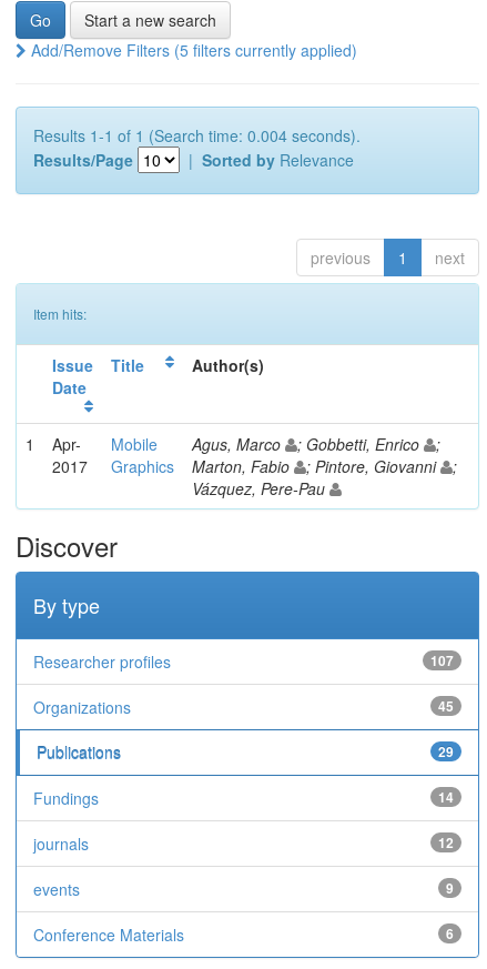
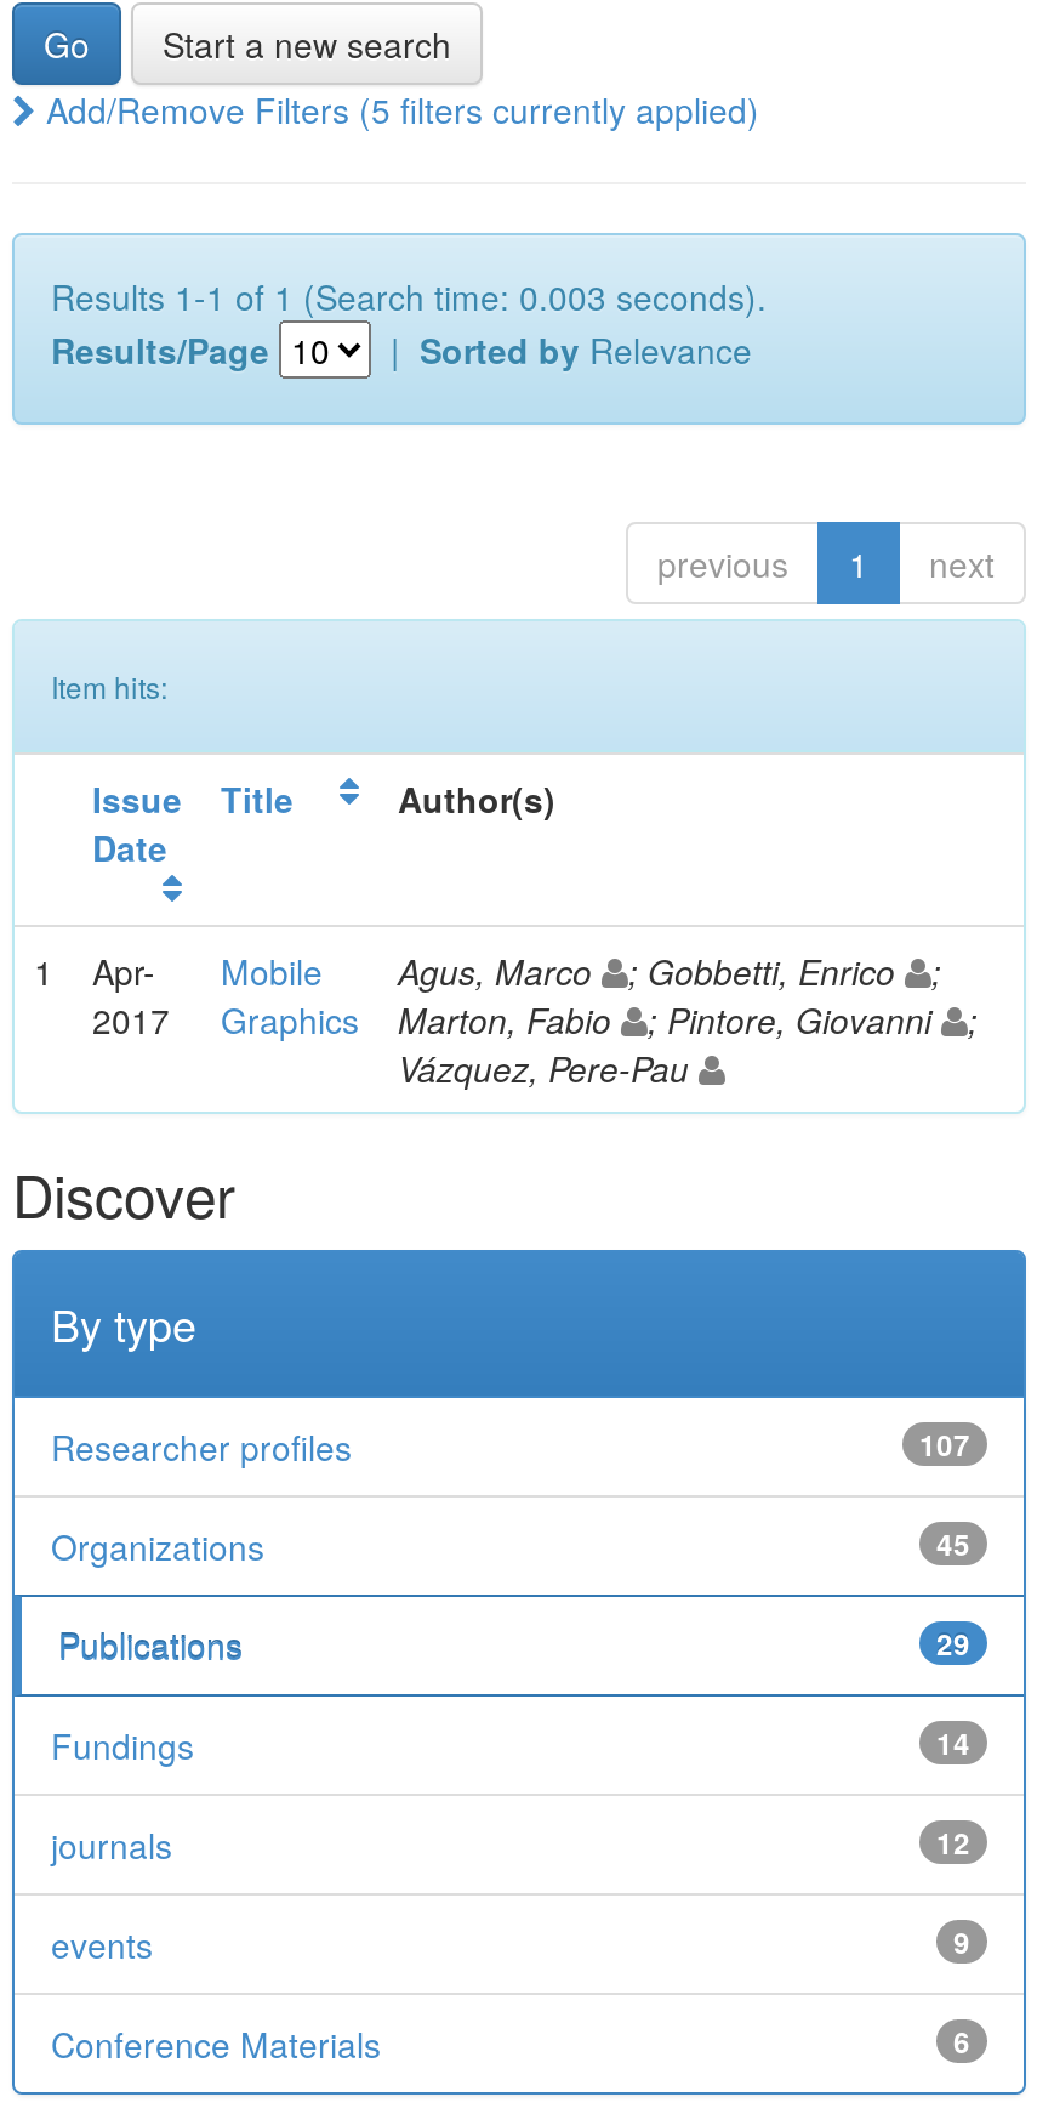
- Results 1-1 of 1 (Search time: 0.004 seconds).
+ Results 1-1 of 1 (Search time: 0.003 seconds).
